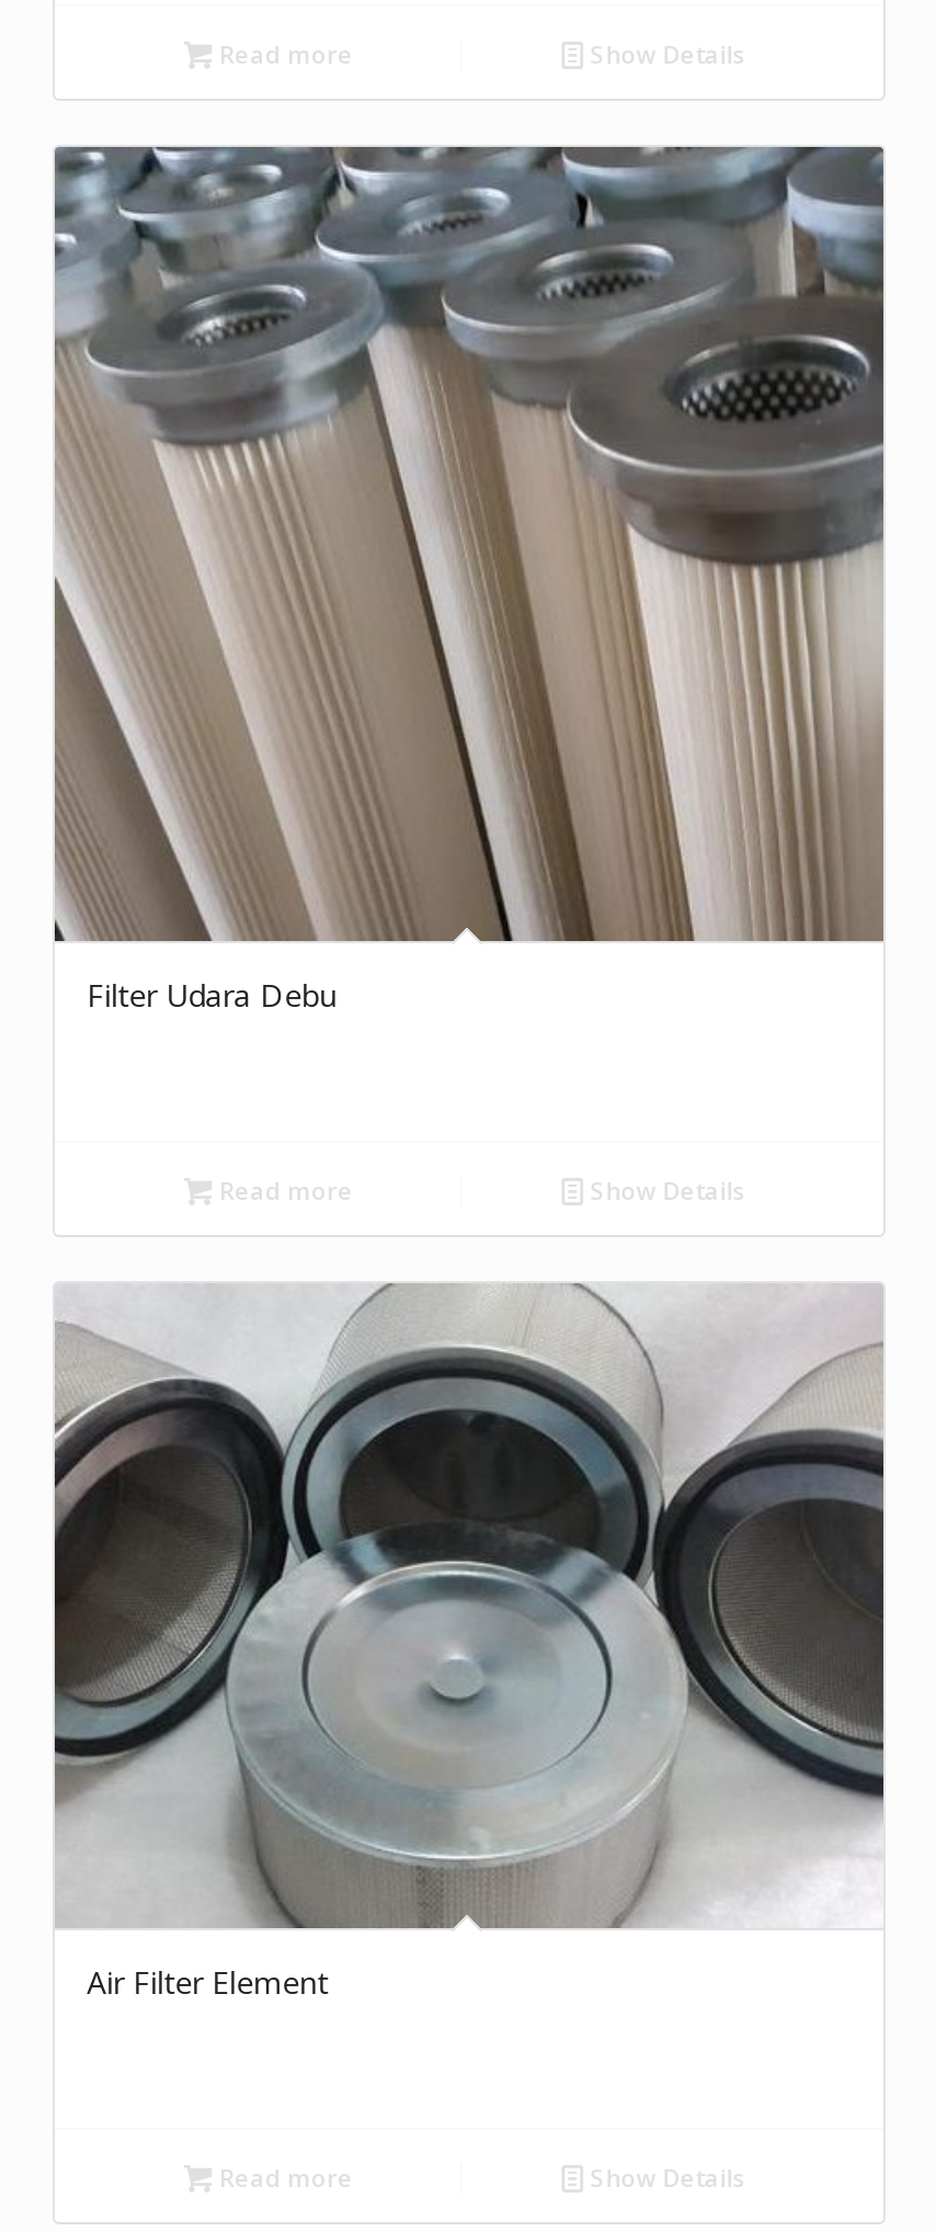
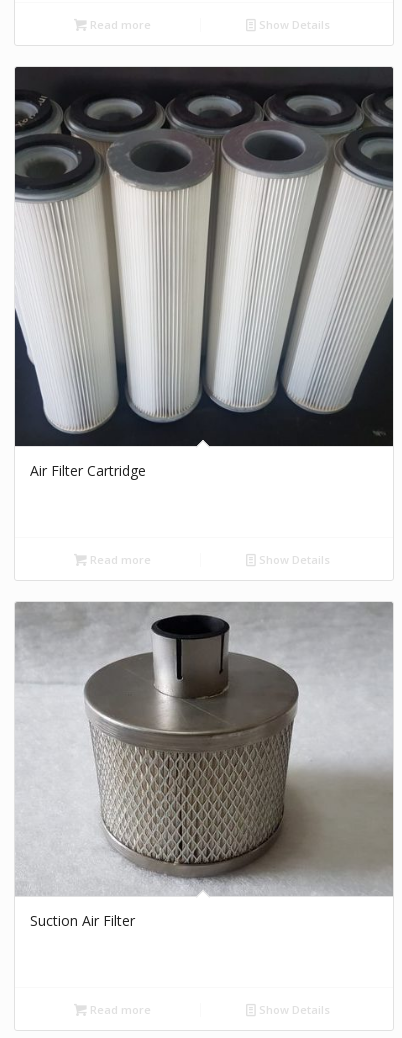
- [image]
- Filter Udara Debu
+ [image]
+ Air Filter Cartridge

- [image]
- Air Filter Element
+ [image]
+ Suction Air Filter
